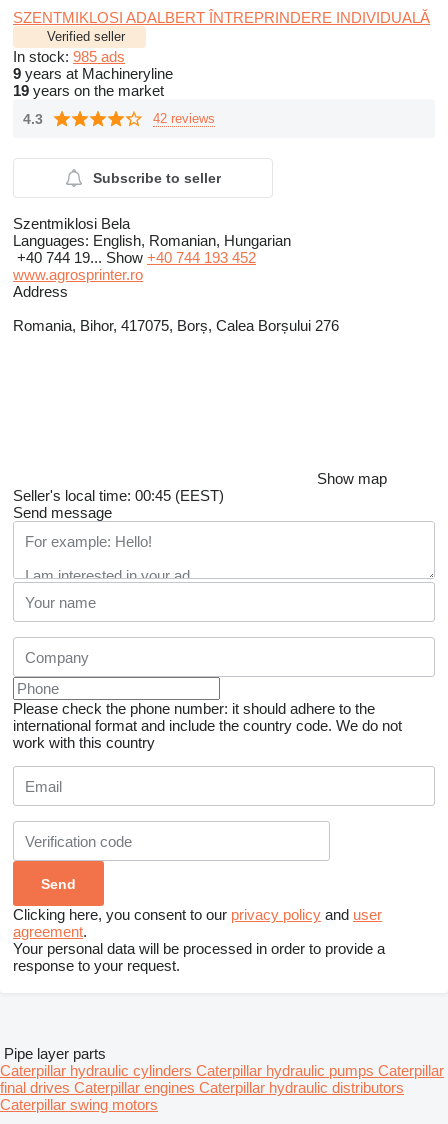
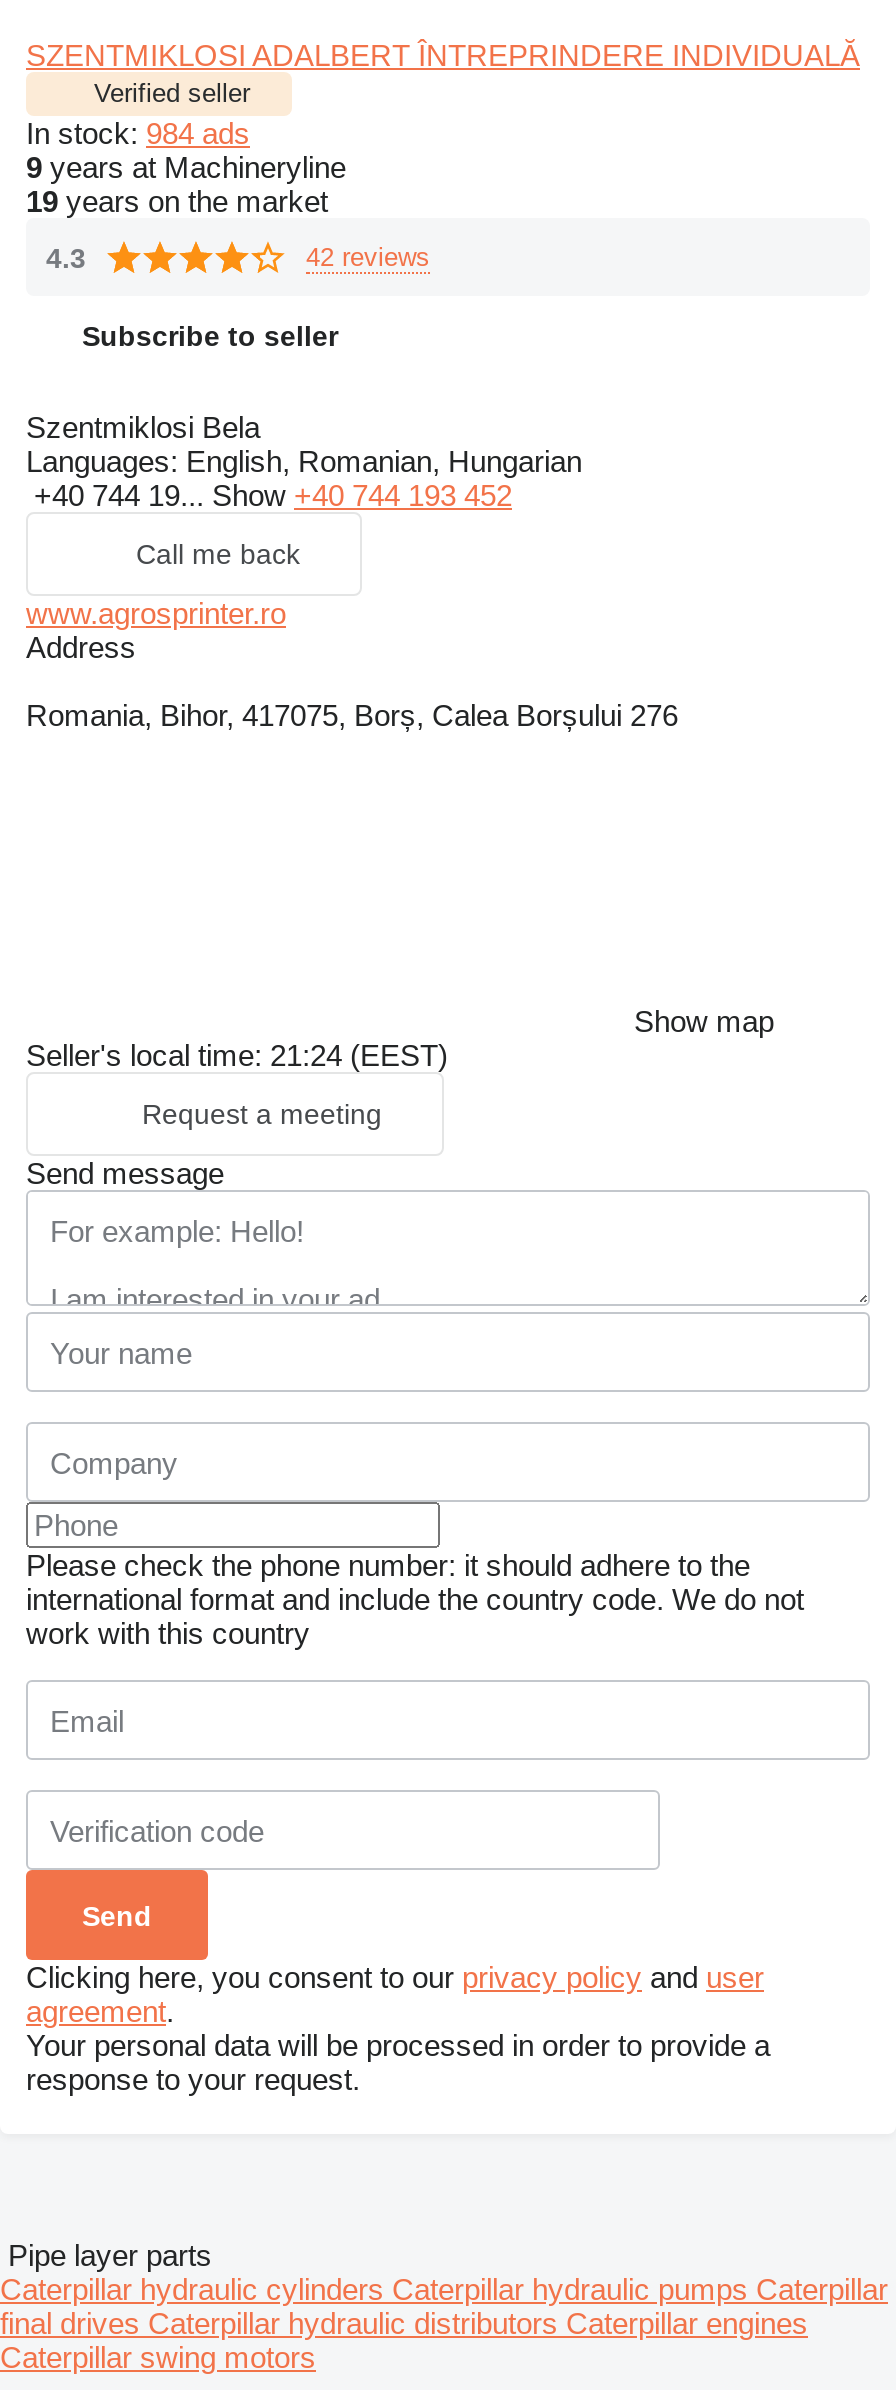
- In stock: 985 ads
+ In stock: 984 ads

moved up: Subscribe to seller | Szentmiklosi Bela | Languages: English, Romanian, Hungarian | +40 744 19... Show +40 744 193 452

+ Call me back

- Seller's local time: 00:45 (EEST)
+ Seller's local time: 21:24 (EEST)
+ Request a meeting

- final drives Caterpillar engines Caterpillar hydraulic distributors
+ final drives Caterpillar hydraulic distributors Caterpillar engines
